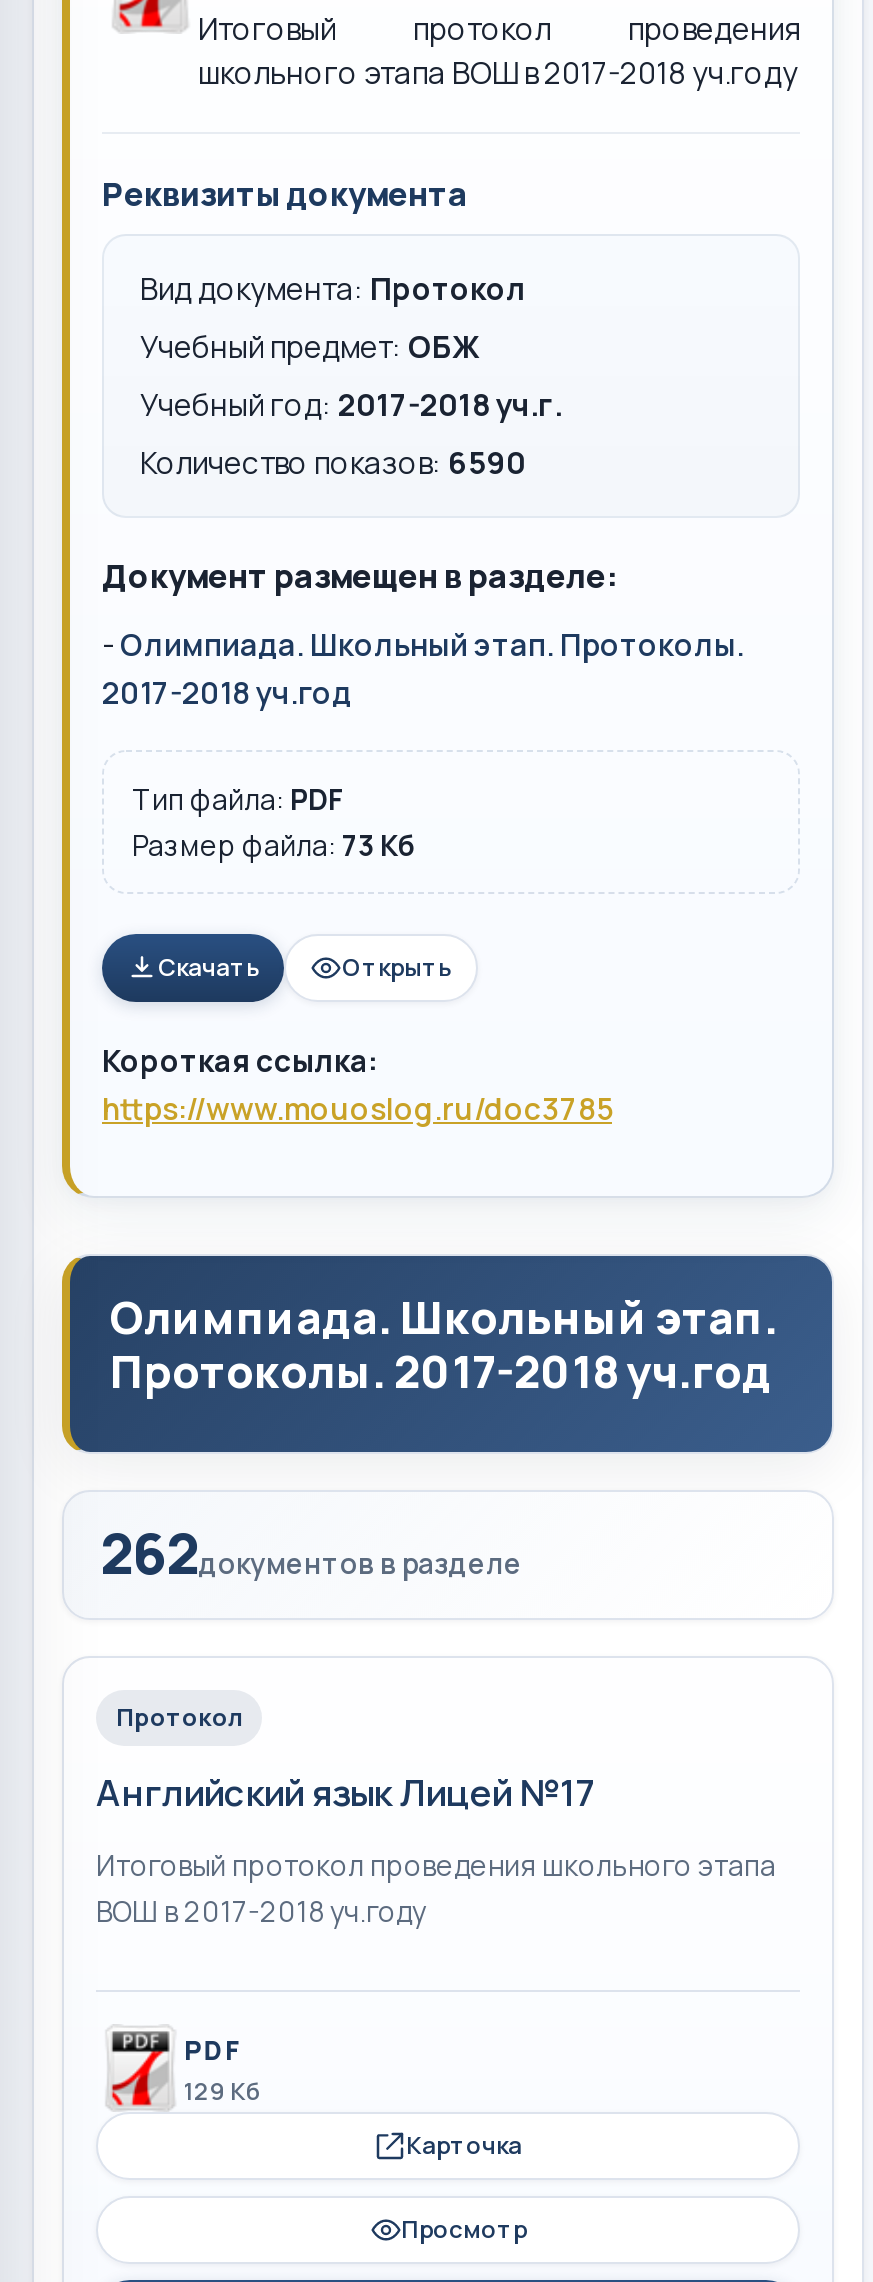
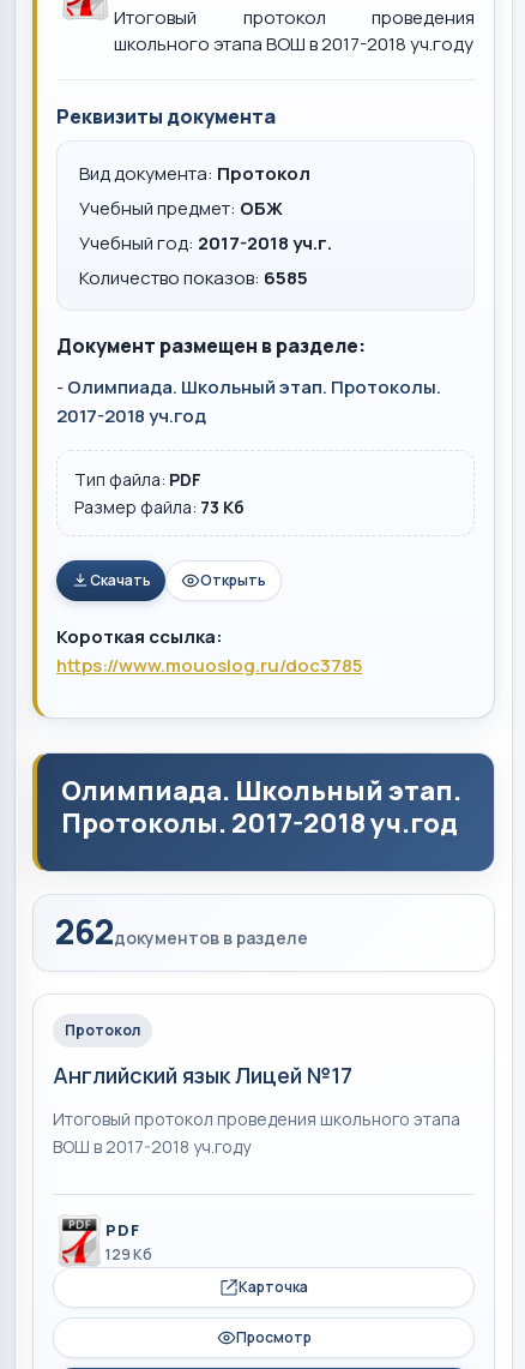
- Количество показов: 6590
+ Количество показов: 6585
